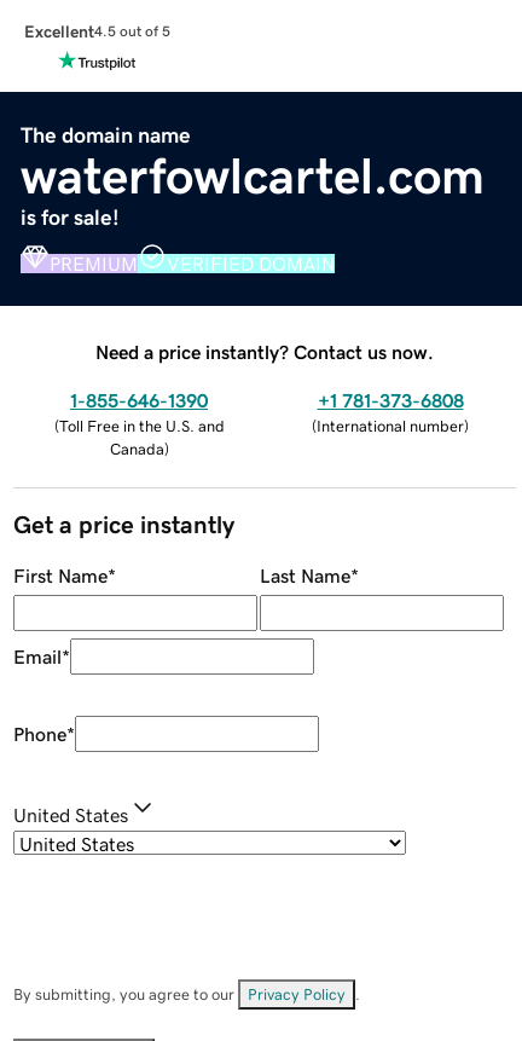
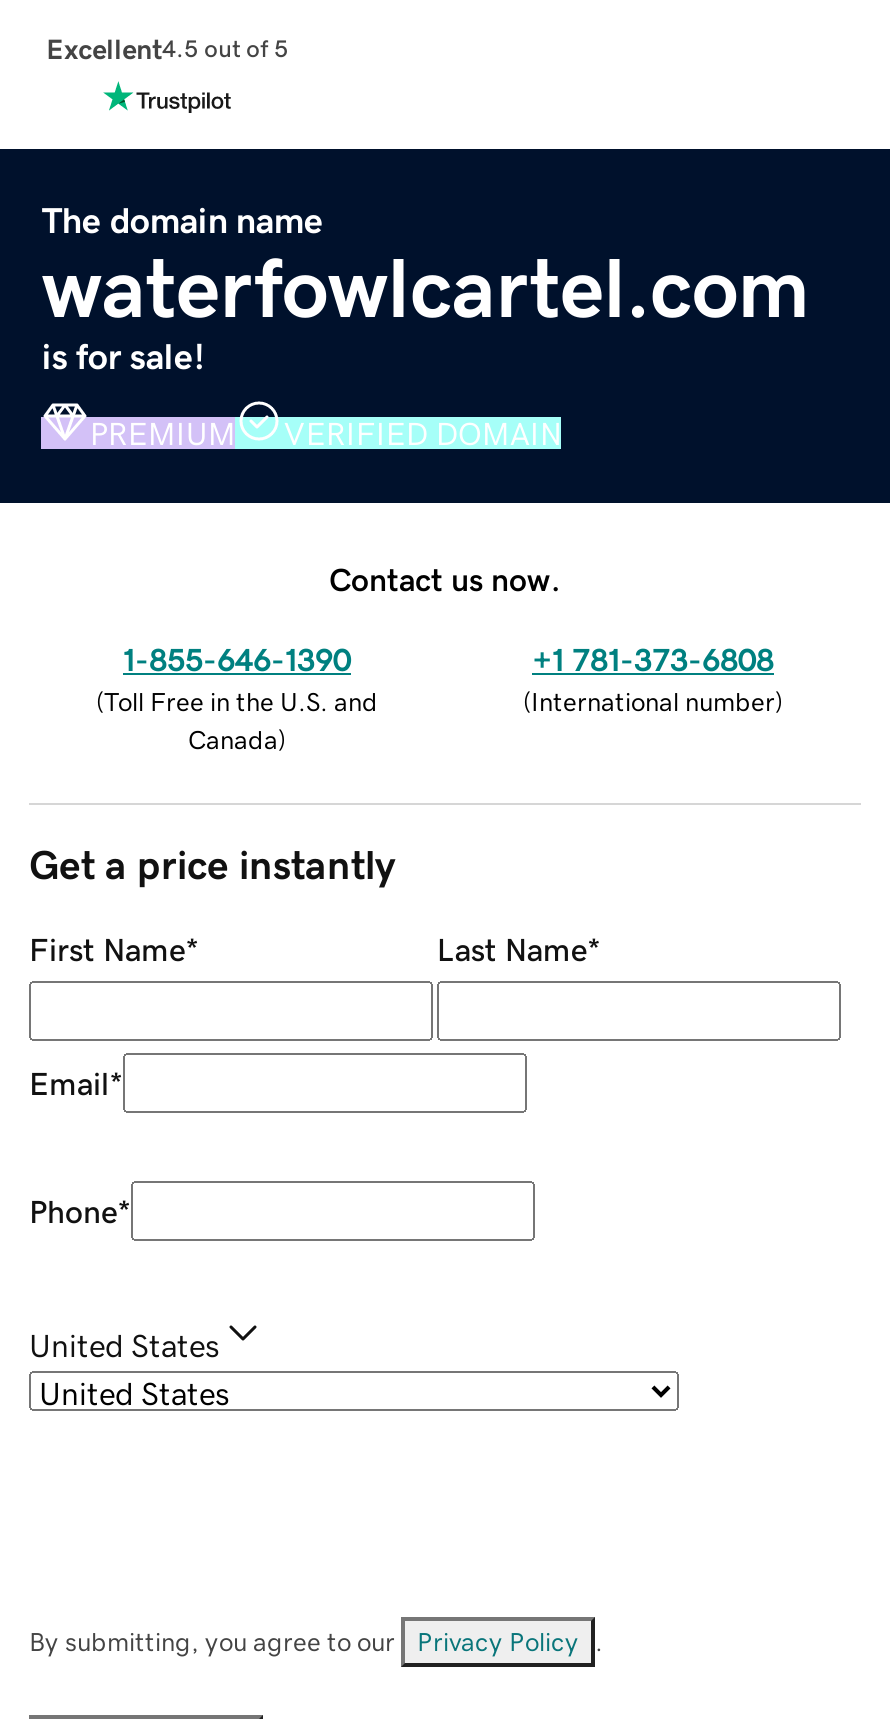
- Need a price instantly? Contact us now.
+ Contact us now.
